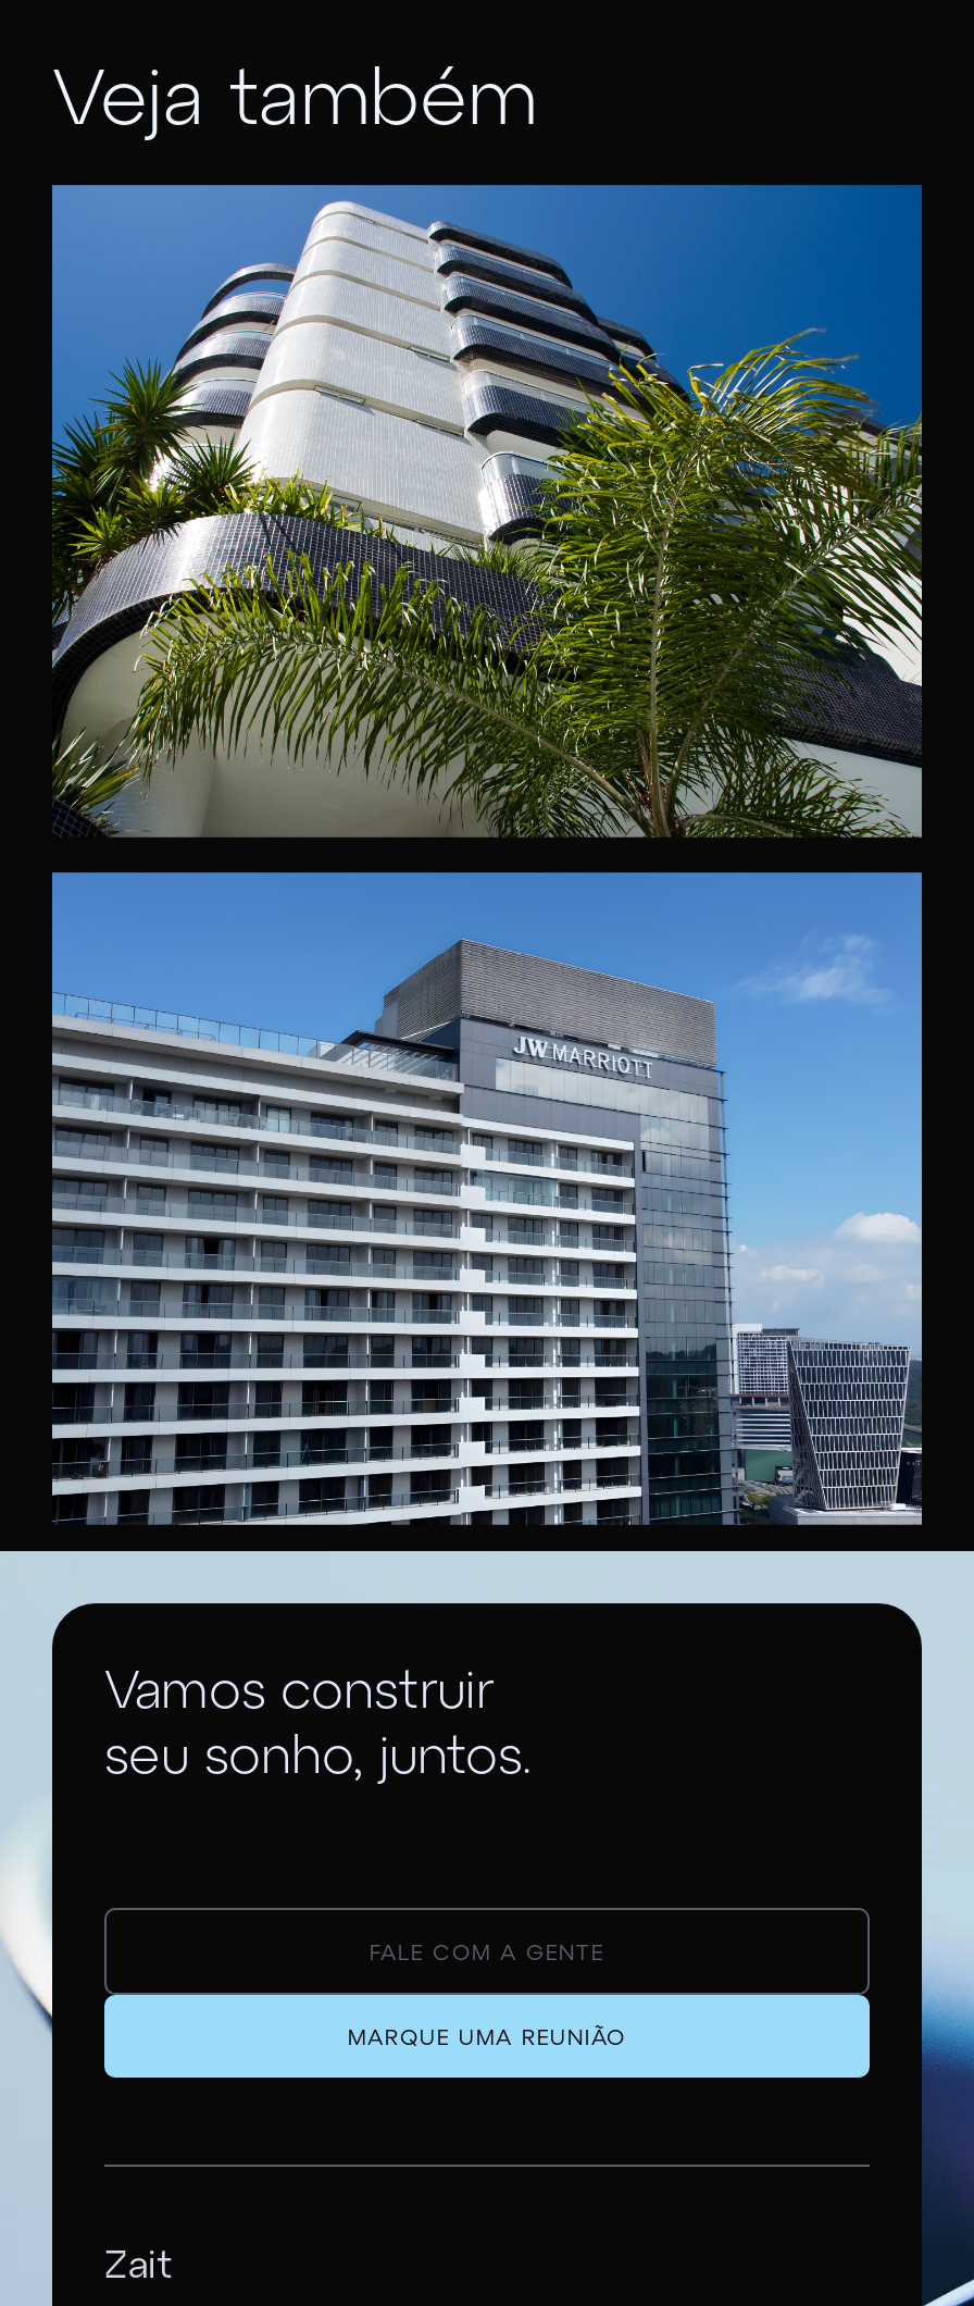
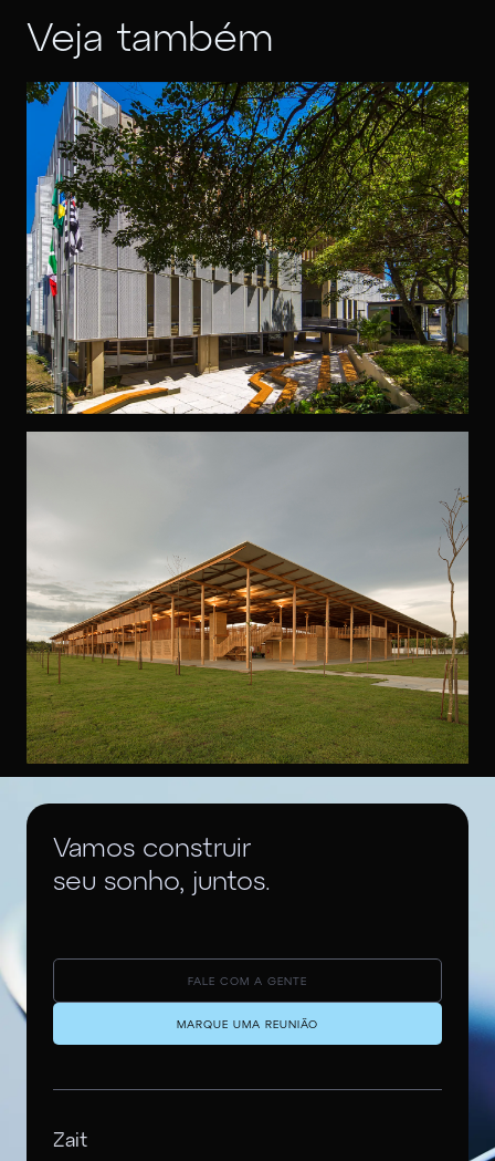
- [image]
+ [image]

- [image]
+ [image]
